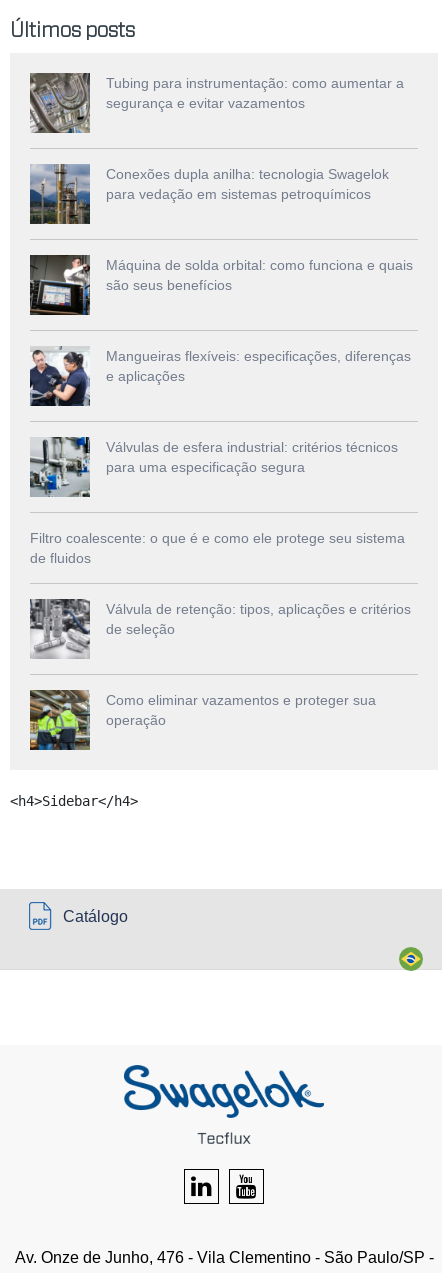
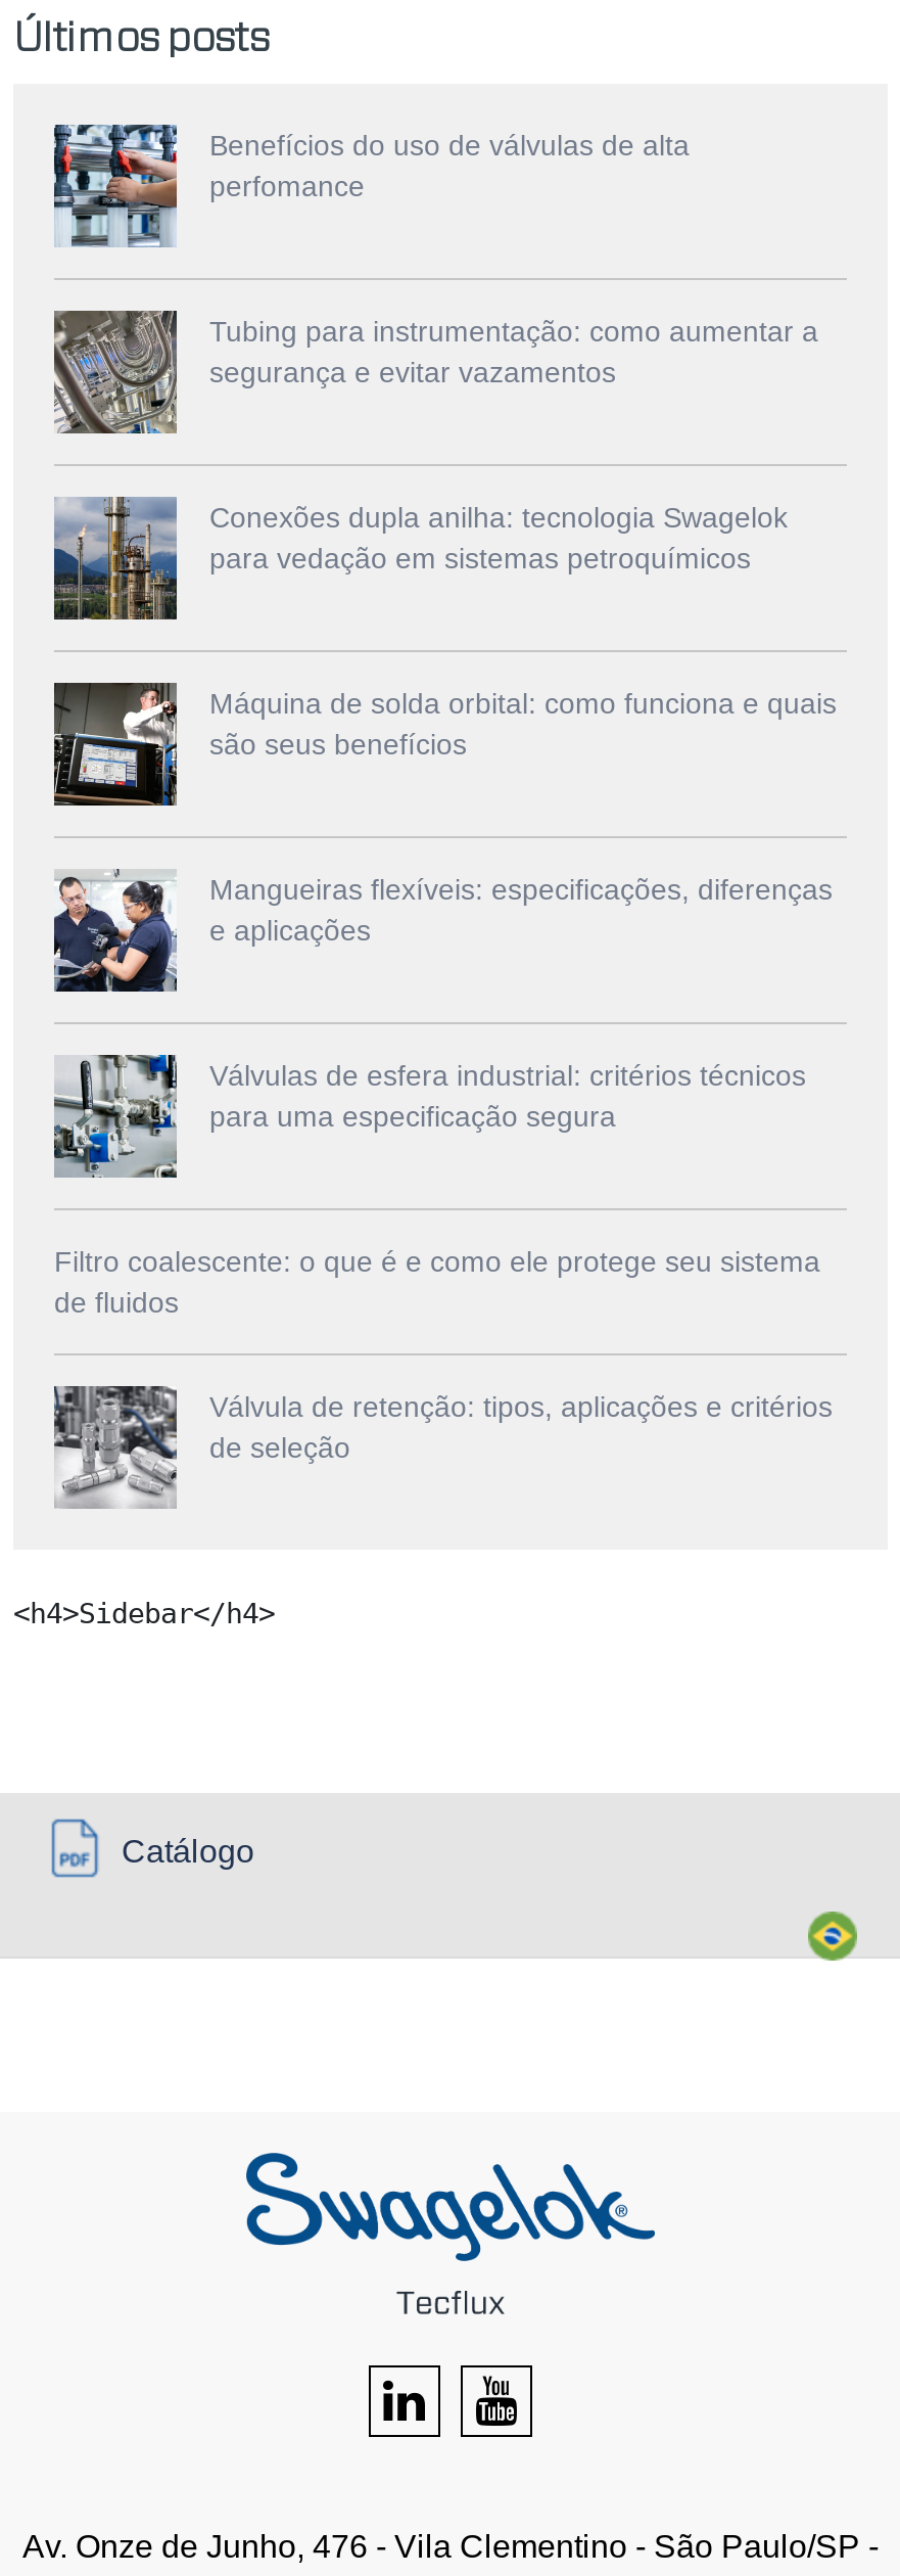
+ [image]
+ Benefícios do uso de válvulas de alta
+ perfomance

moved down: [image] | Tubing para instrumentação: como aumentar a | segurança e evitar vazamentos | ... | Válvula de retenção: tipos, aplicações e critérios | de seleção

- [image]
- Como eliminar vazamentos e proteger sua
- operação
